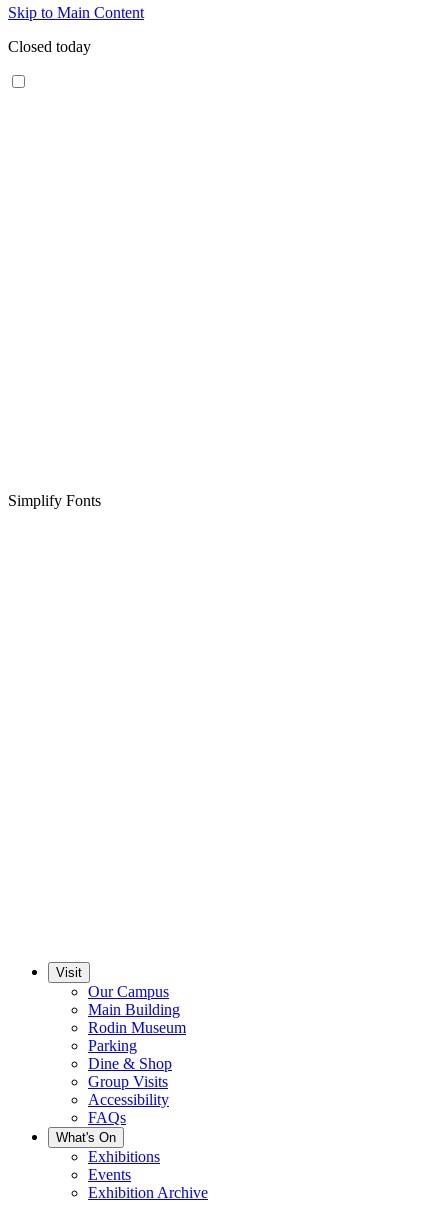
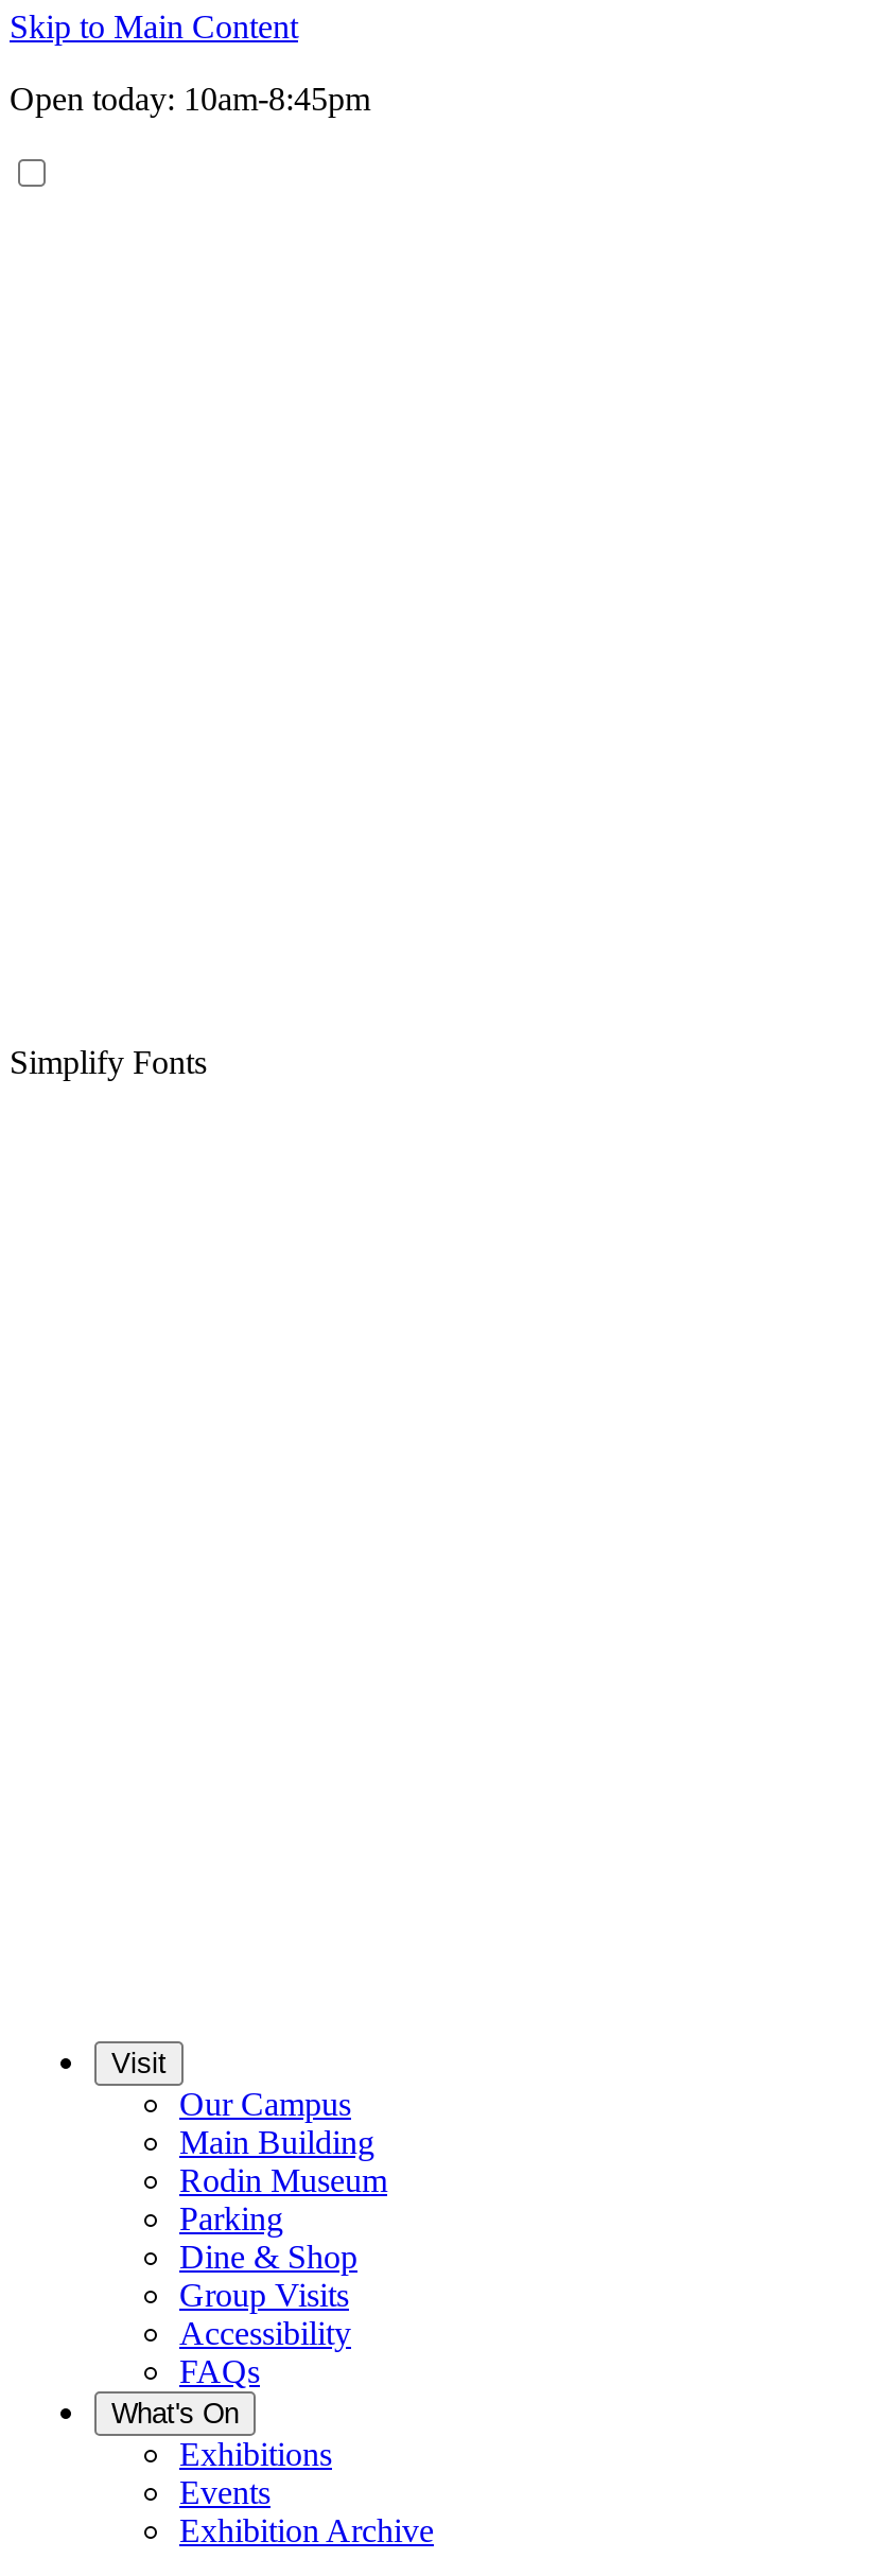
- Closed today
+ Open today: 10am-8:45pm
